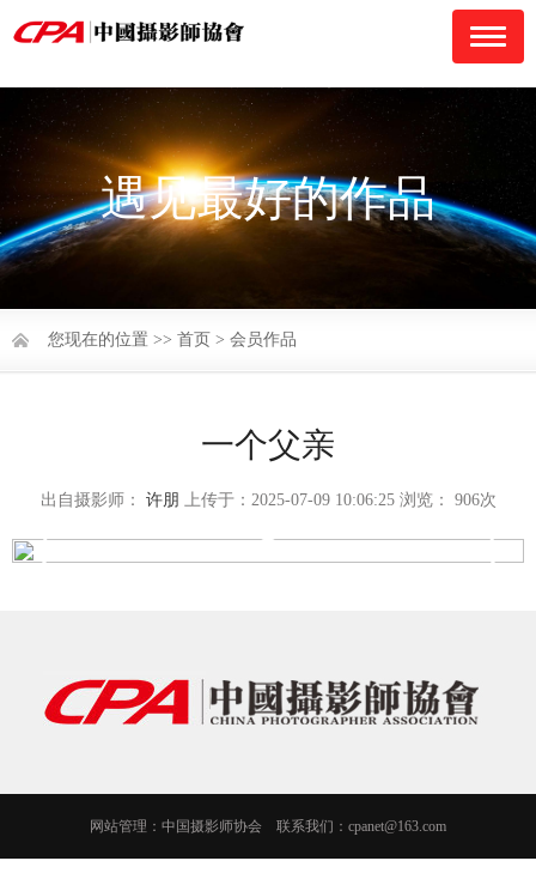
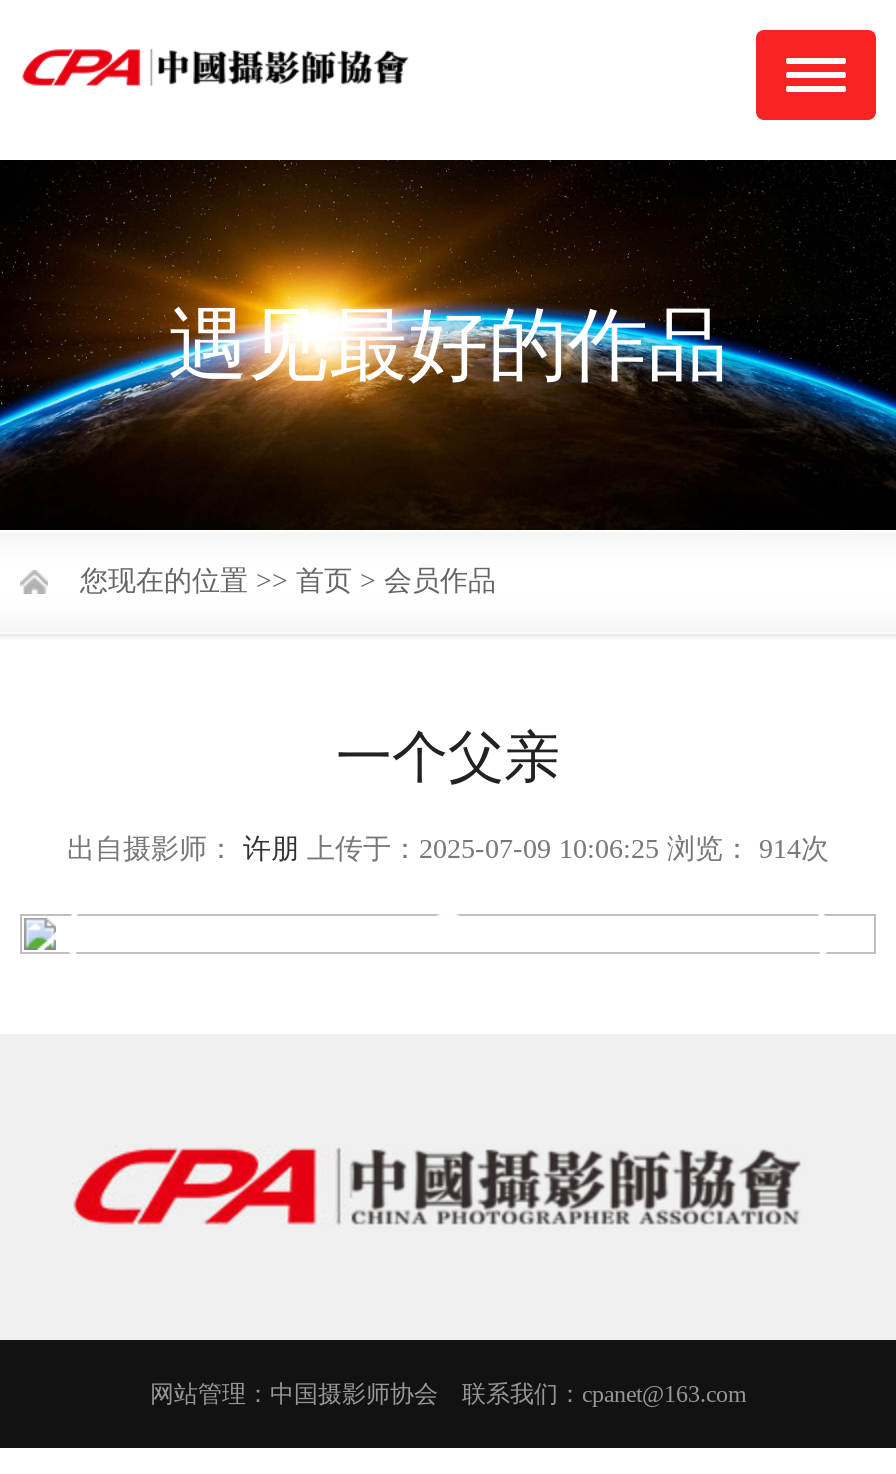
- 出自摄影师：许朋上传于：2025-07-09 10:06:25 浏览：906次
+ 出自摄影师：许朋上传于：2025-07-09 10:06:25 浏览：914次
